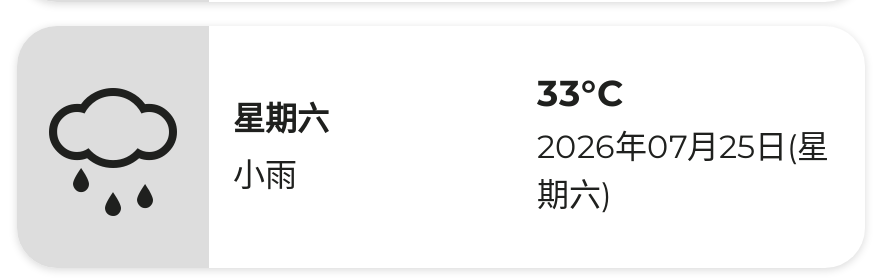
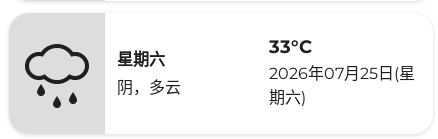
- 小雨
+ 阴，多云
